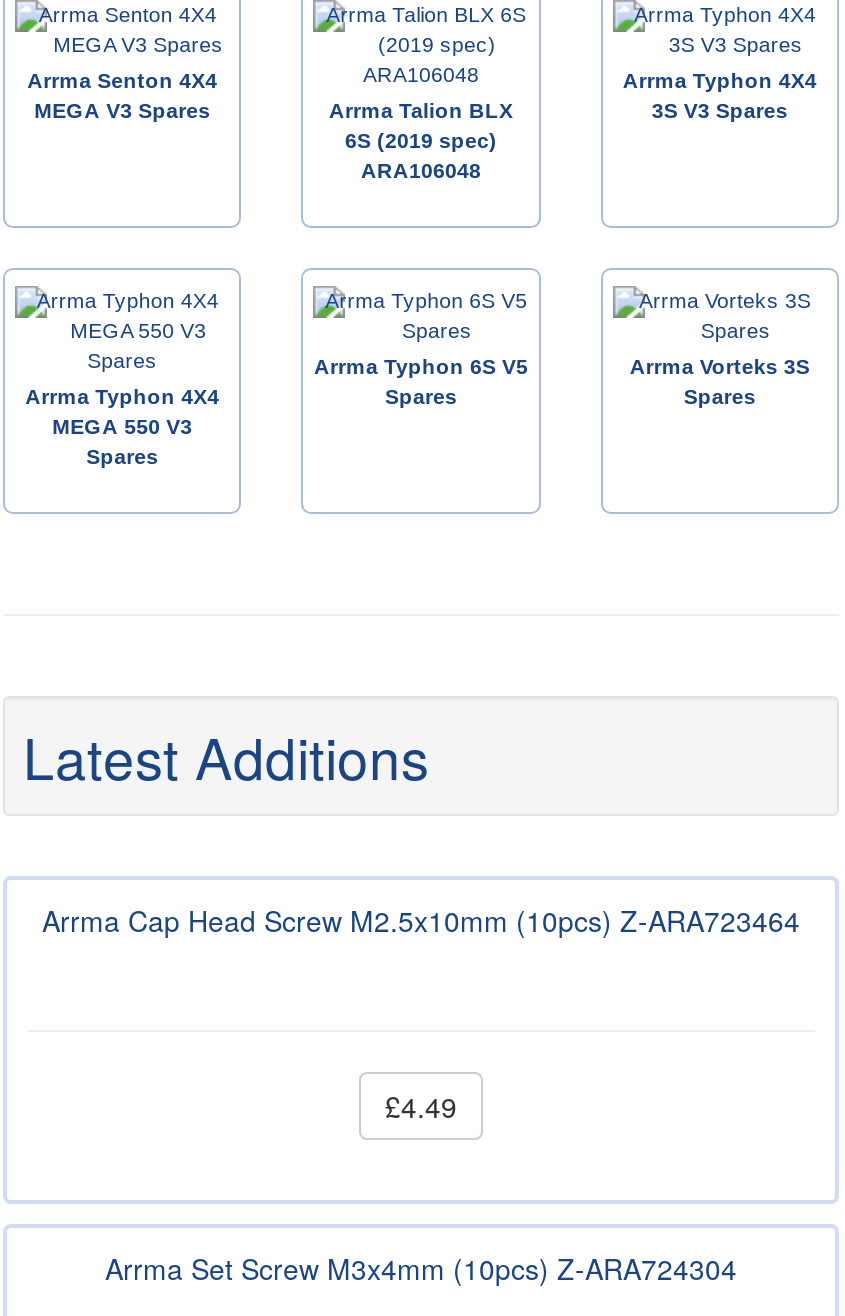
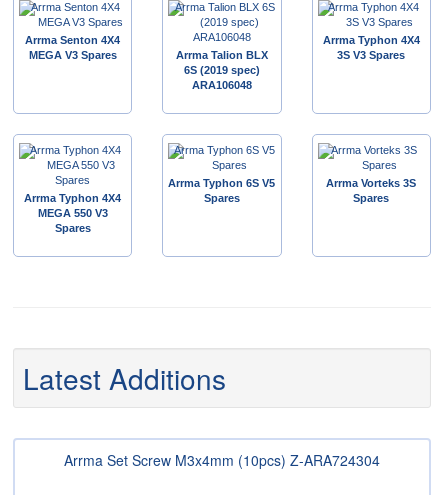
- Arrma Cap Head Screw M2.5x10mm (10pcs) Z-ARA723464

- £4.49
